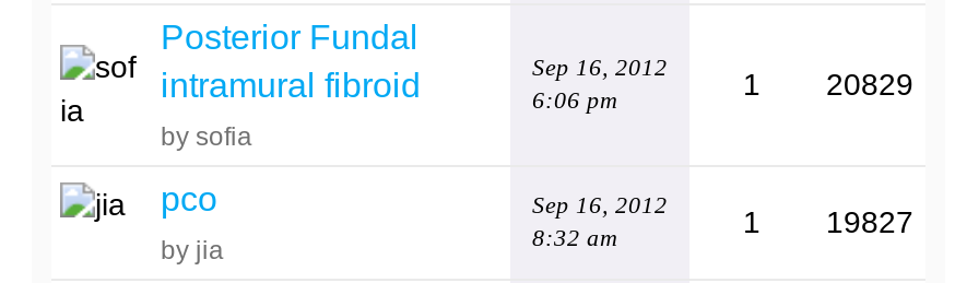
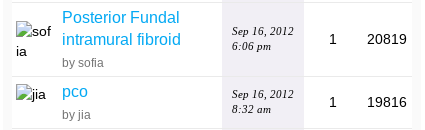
- 1 20829
+ 1 20819

- 1 19827
+ 1 19816
